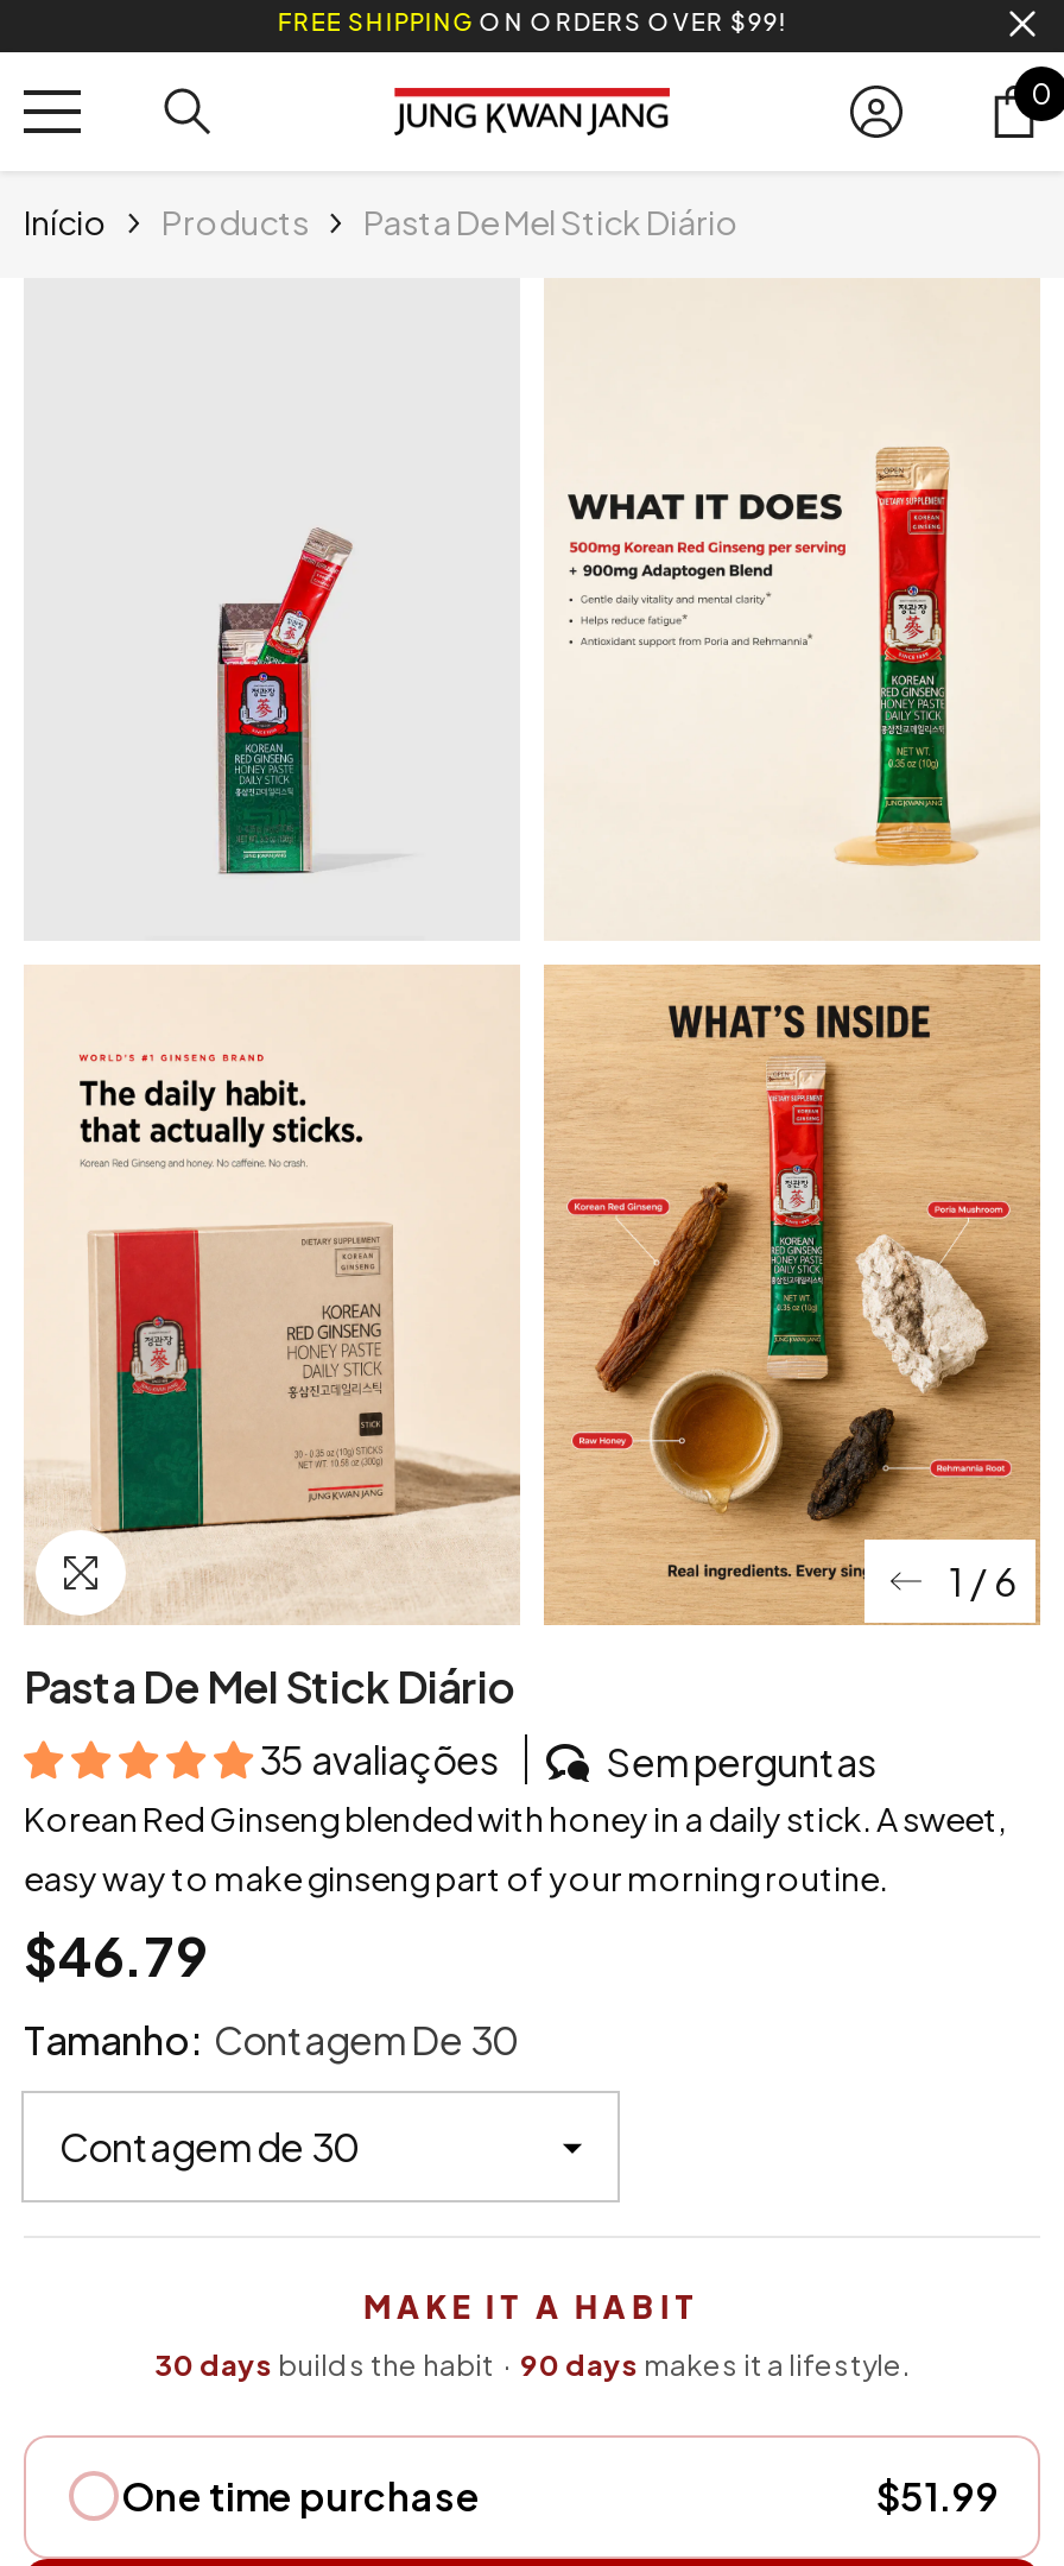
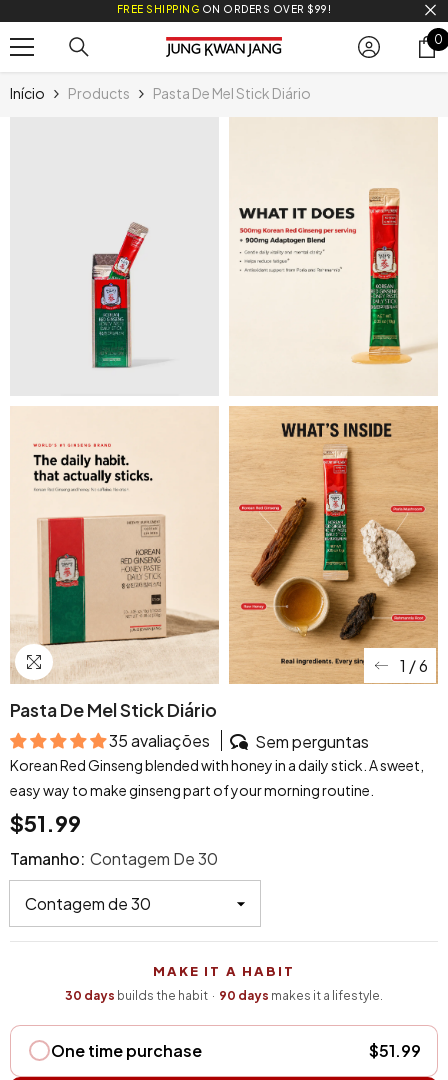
- $46.79
+ $51.99
